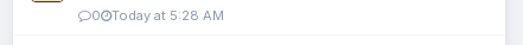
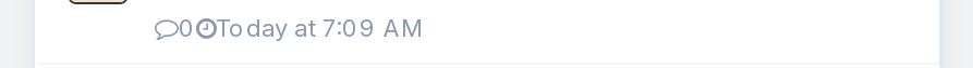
- 0 Today at 5:28 AM
+ 0 Today at 7:09 AM
